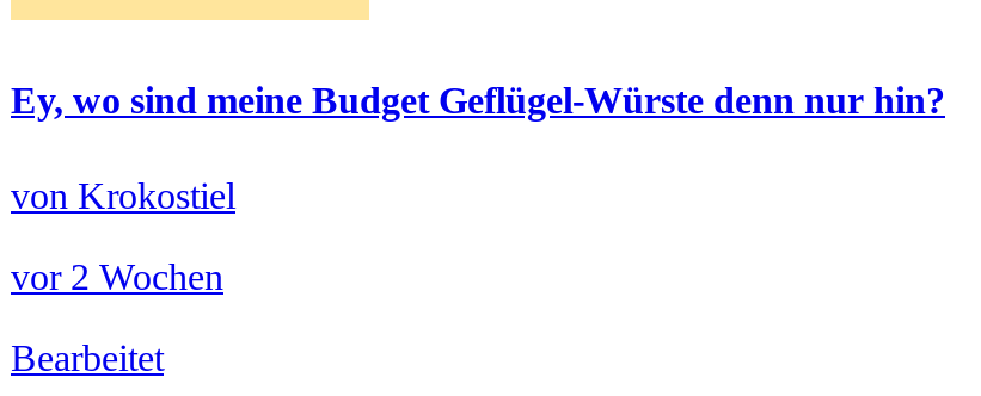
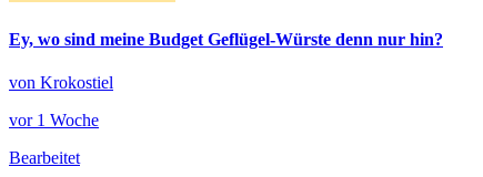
- vor 2 Wochen
+ vor 1 Woche
